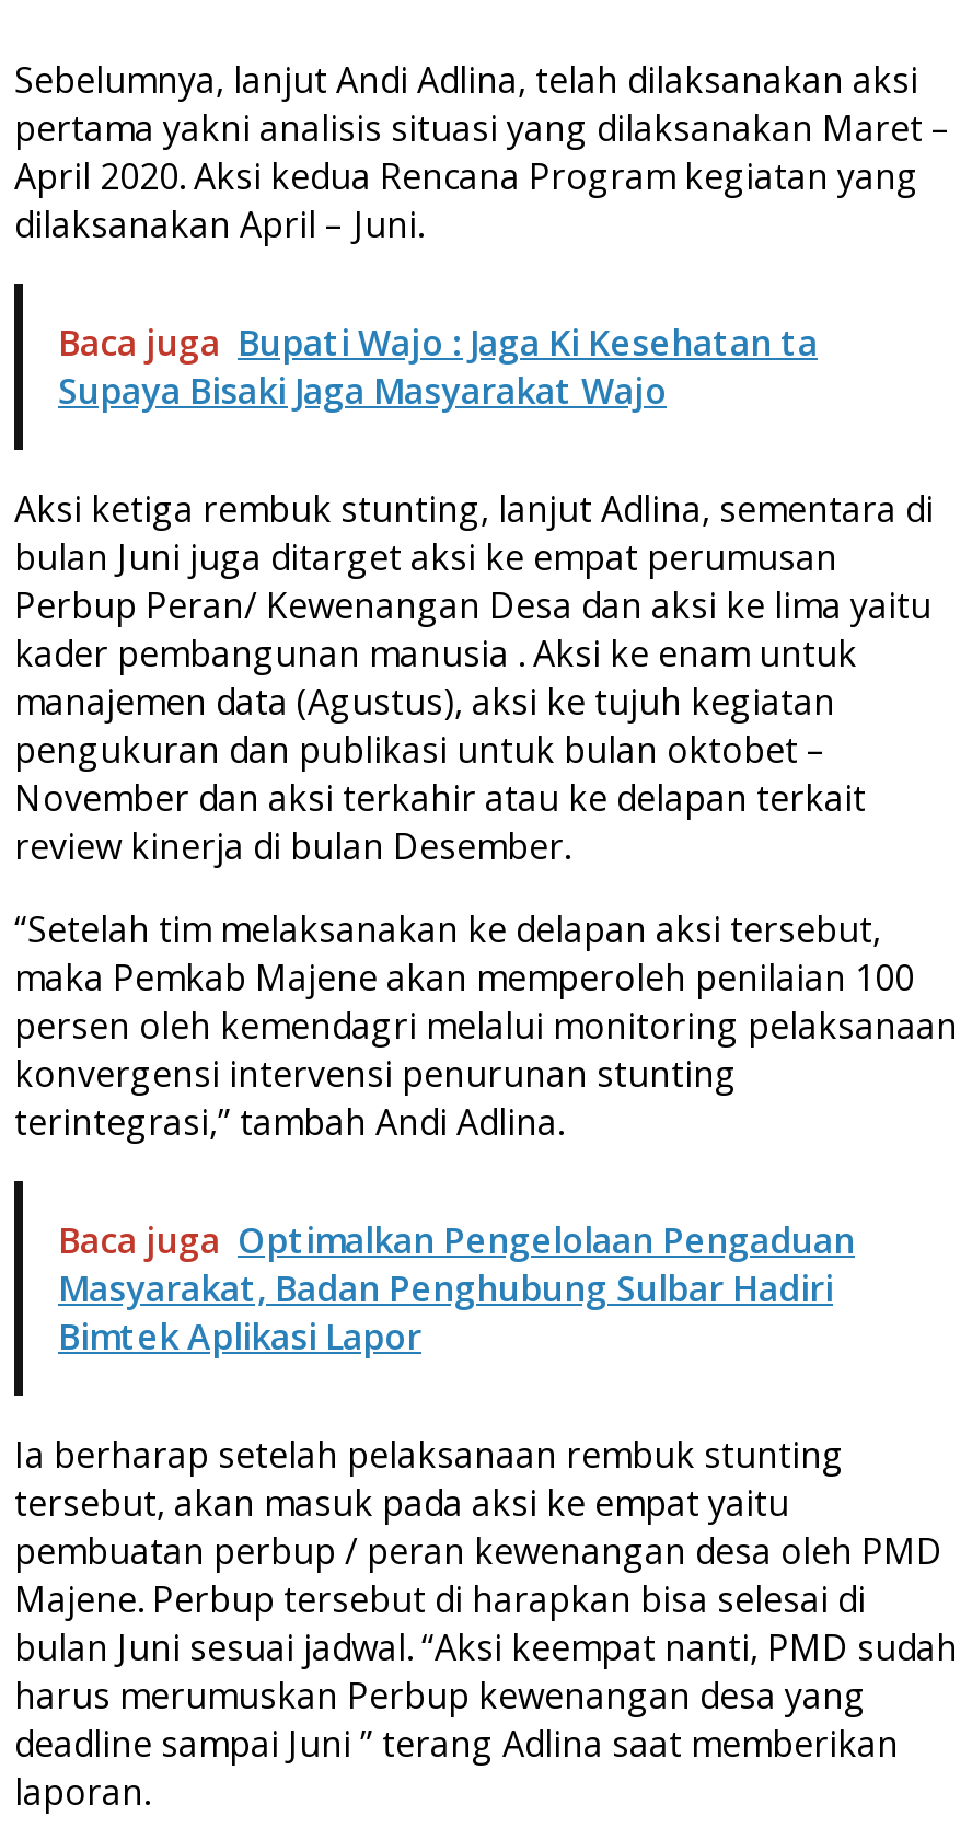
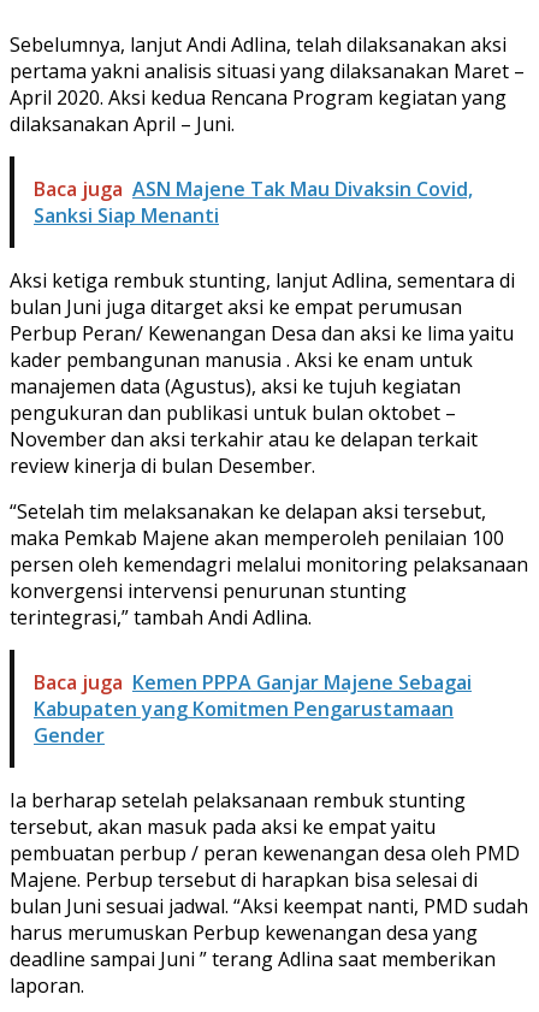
- Baca juga Bupati Wajo : Jaga Ki Kesehatan ta
- Supaya Bisaki Jaga Masyarakat Wajo
+ Baca juga ASN Majene Tak Mau Divaksin Covid,
+ Sanksi Siap Menanti

- Baca juga Optimalkan Pengelolaan Pengaduan
- Masyarakat, Badan Penghubung Sulbar Hadiri
- Bimtek Aplikasi Lapor
+ Baca juga Kemen PPPA Ganjar Majene Sebagai
+ Kabupaten yang Komitmen Pengarustamaan
+ Gender
